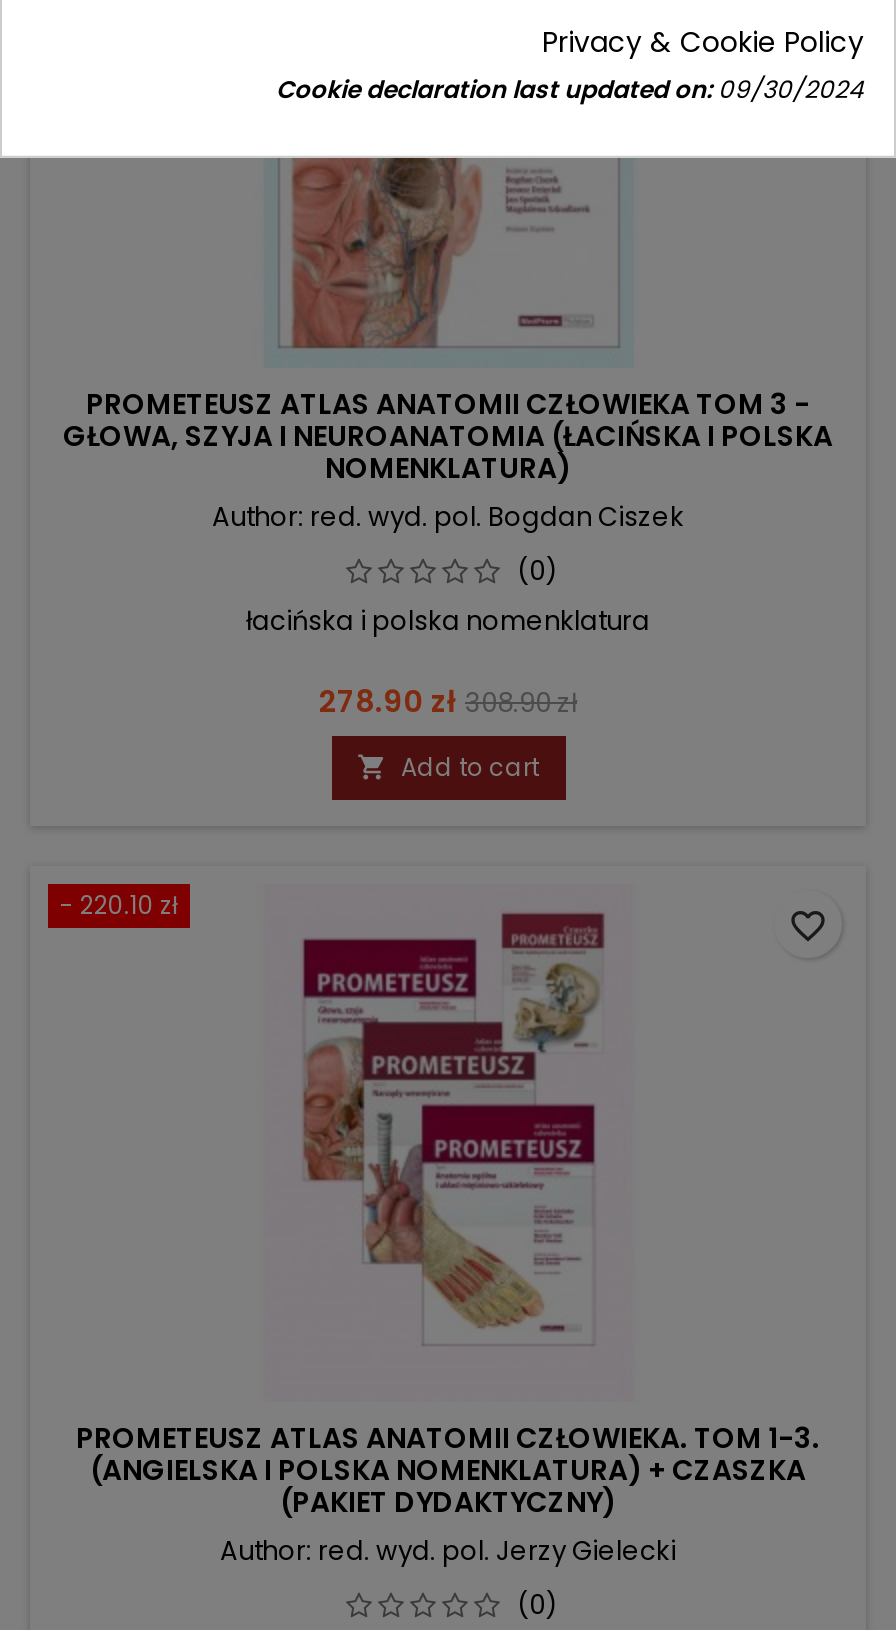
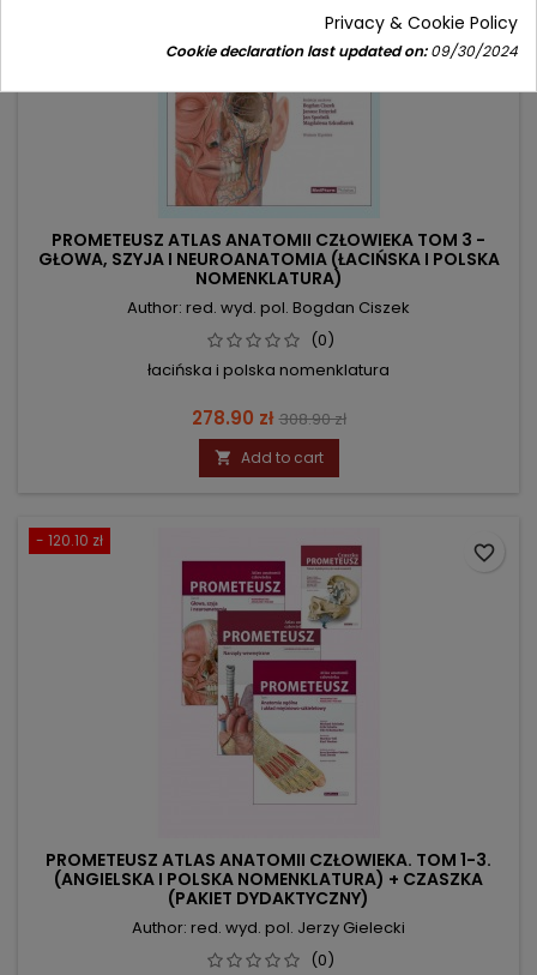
- - 220.10 zł
+ - 120.10 zł
